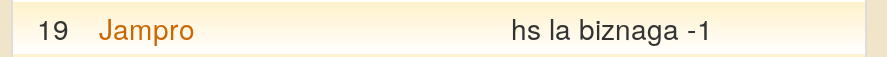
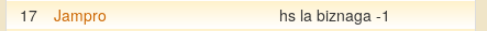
- 19 Jampro
+ 17 Jampro
